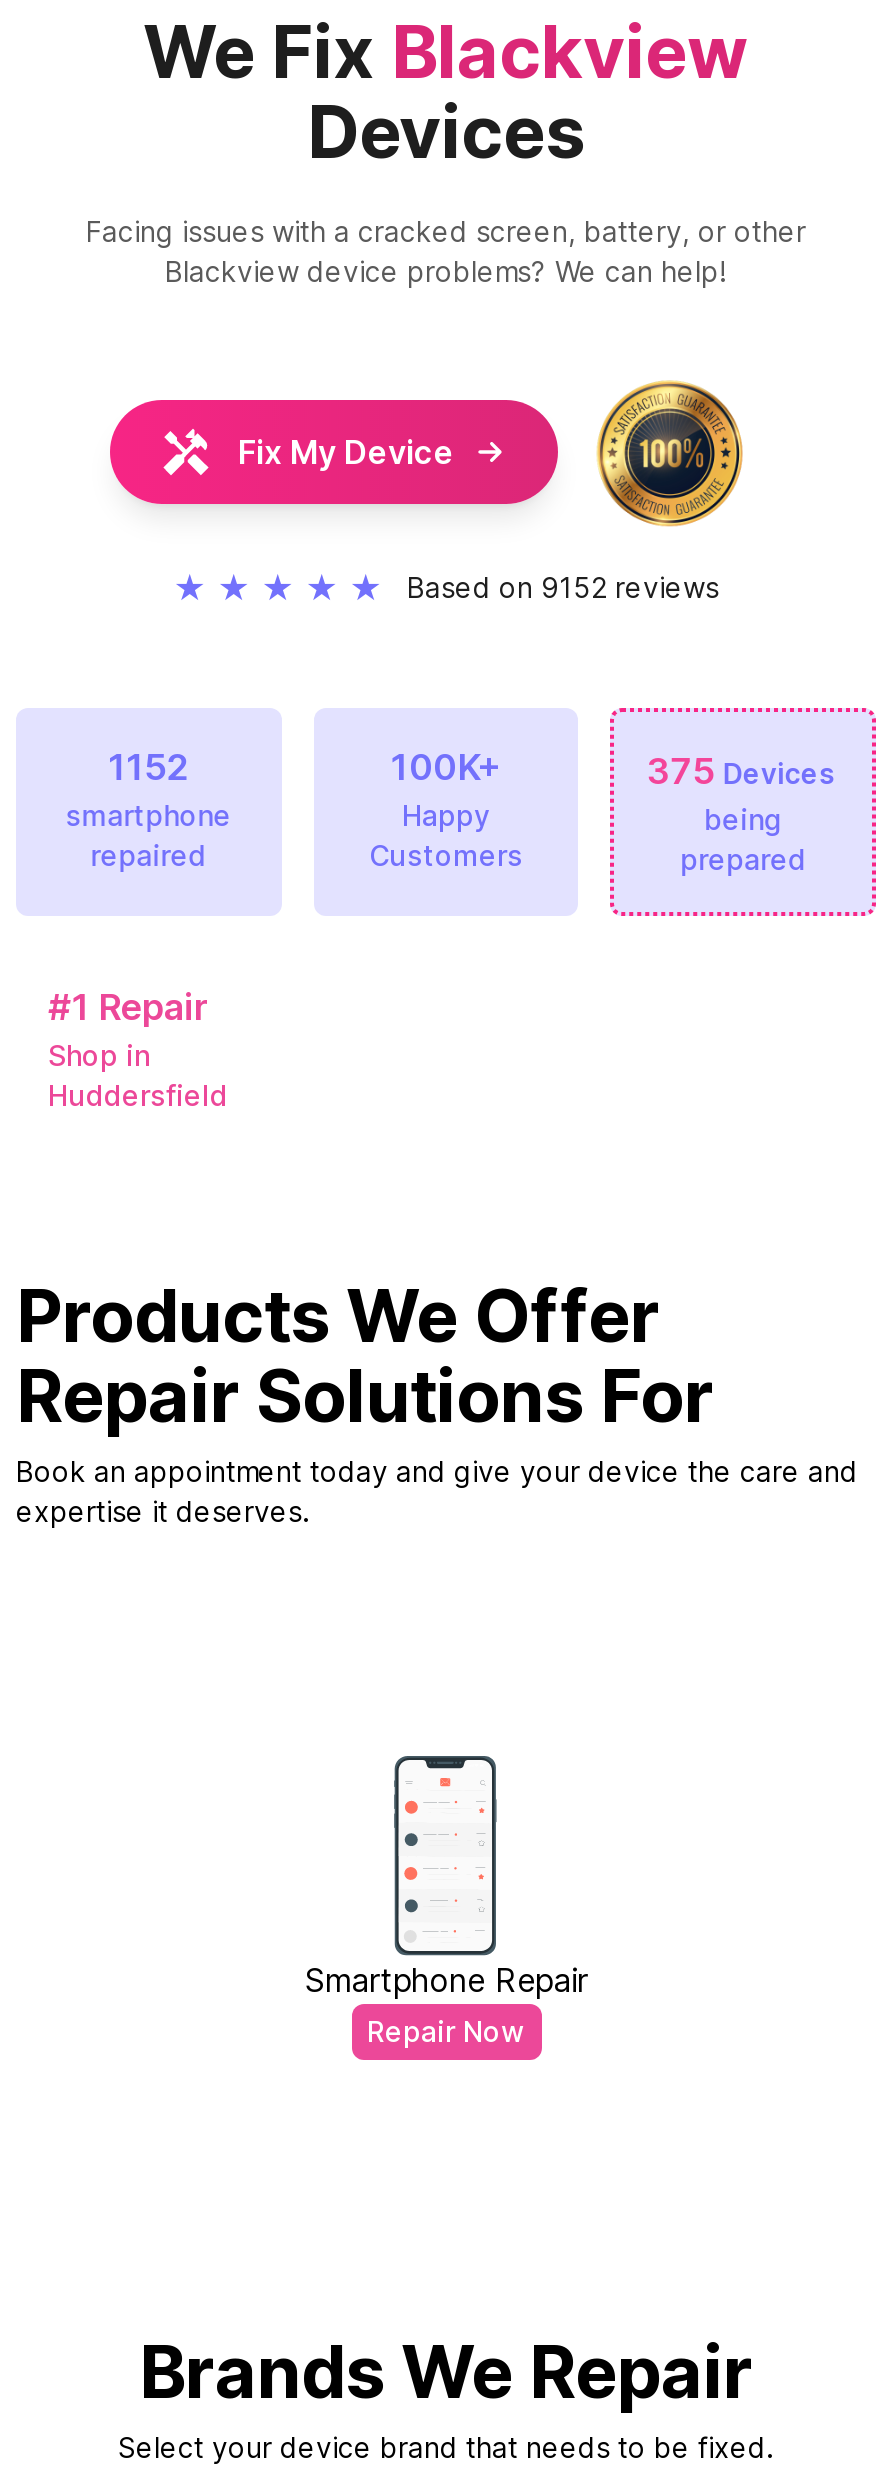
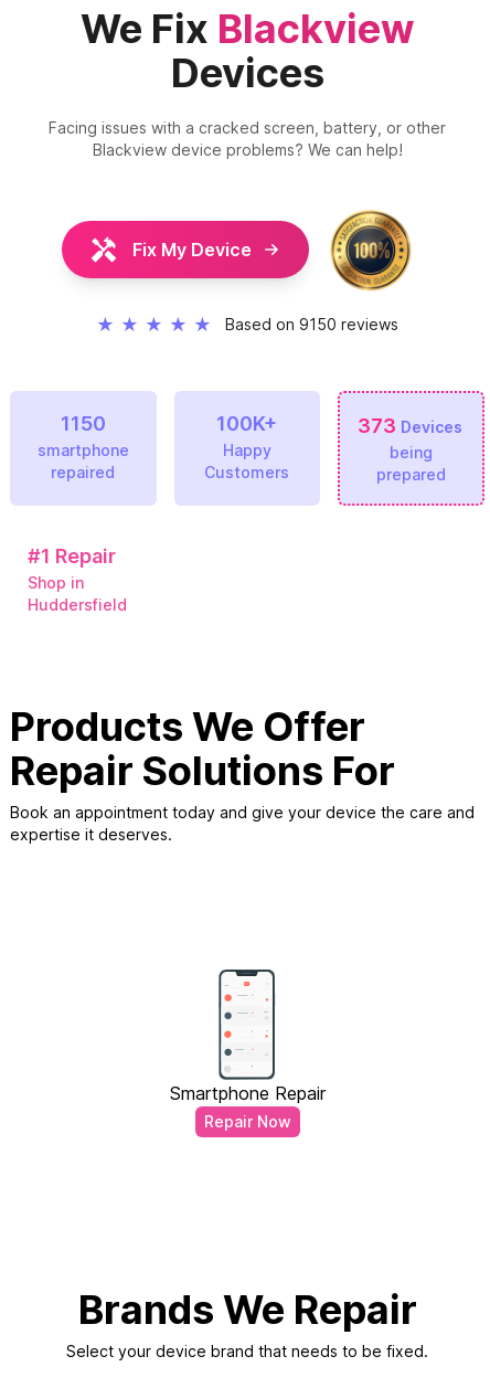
- Based on 9152 reviews
+ Based on 9150 reviews

- 1152
+ 1150

- 375 Devices
+ 373 Devices
